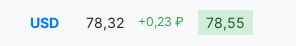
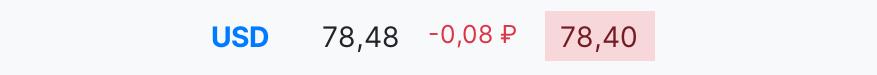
- 78,32
+ 78,48

- +0,23 ₽
+ -0,08 ₽

- 78,55
+ 78,40
